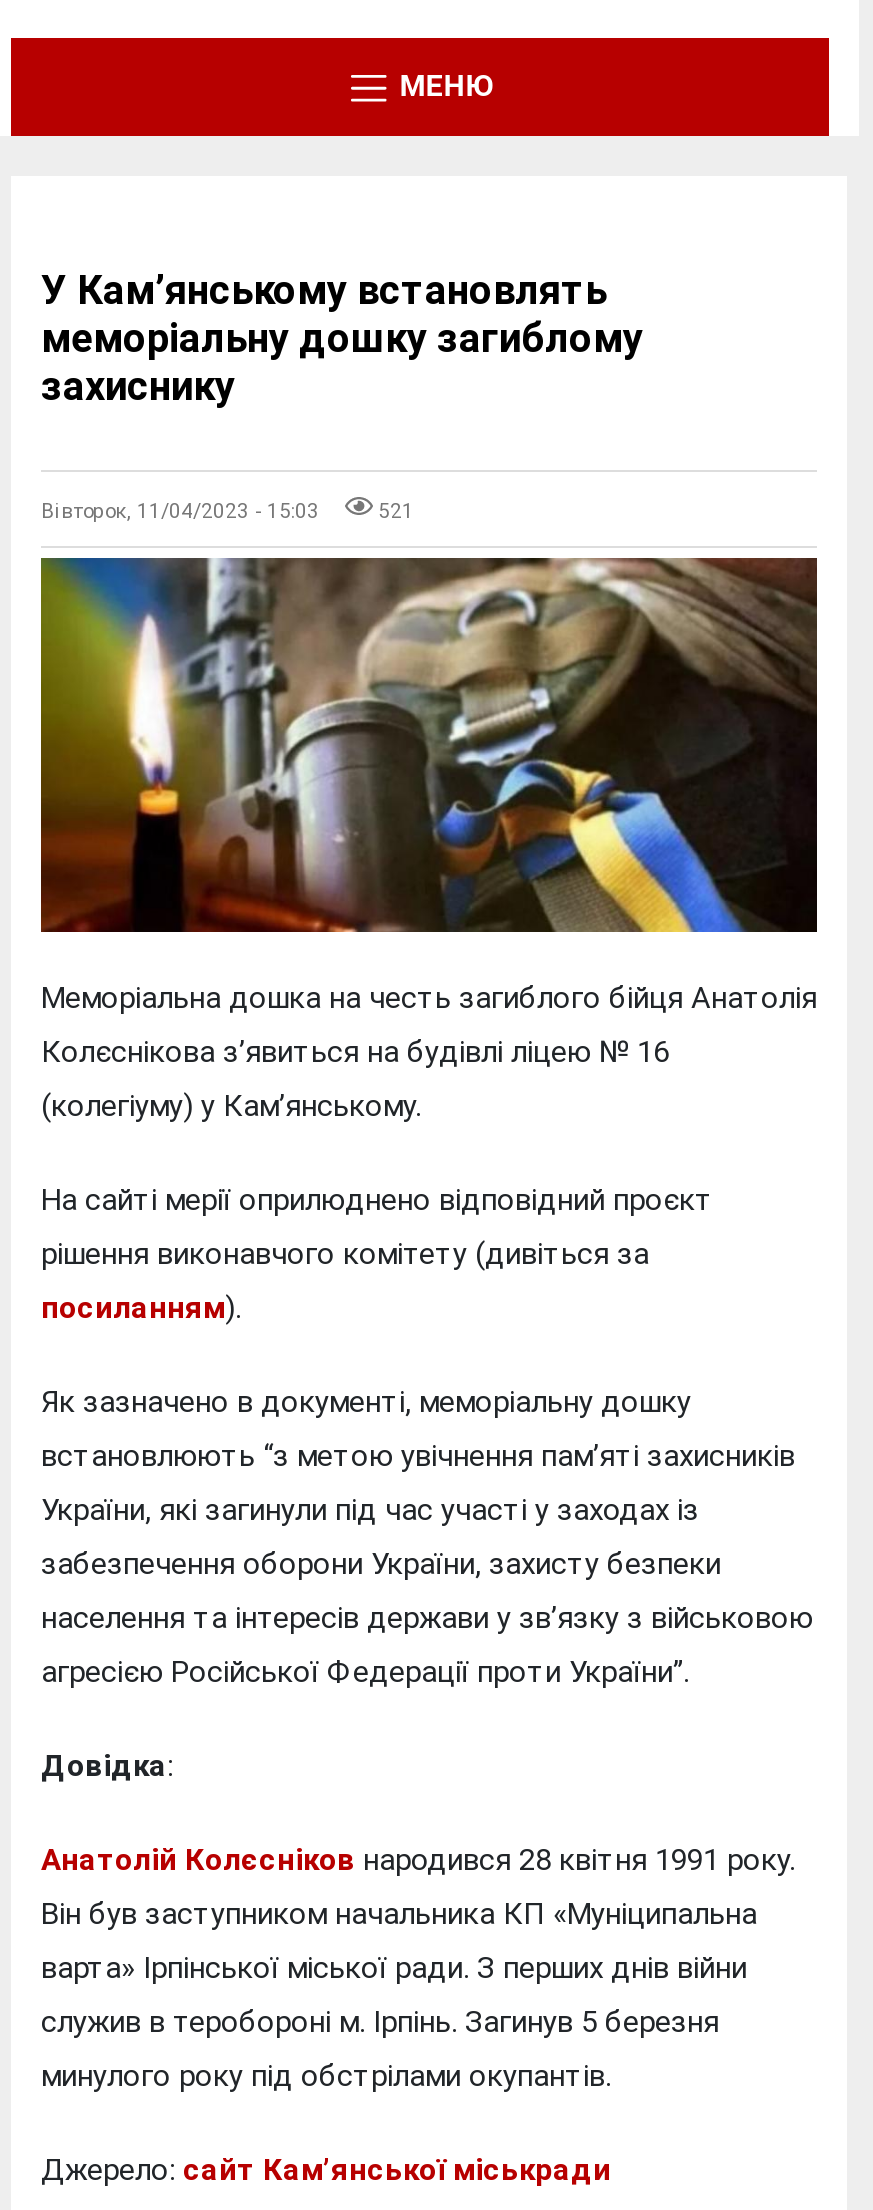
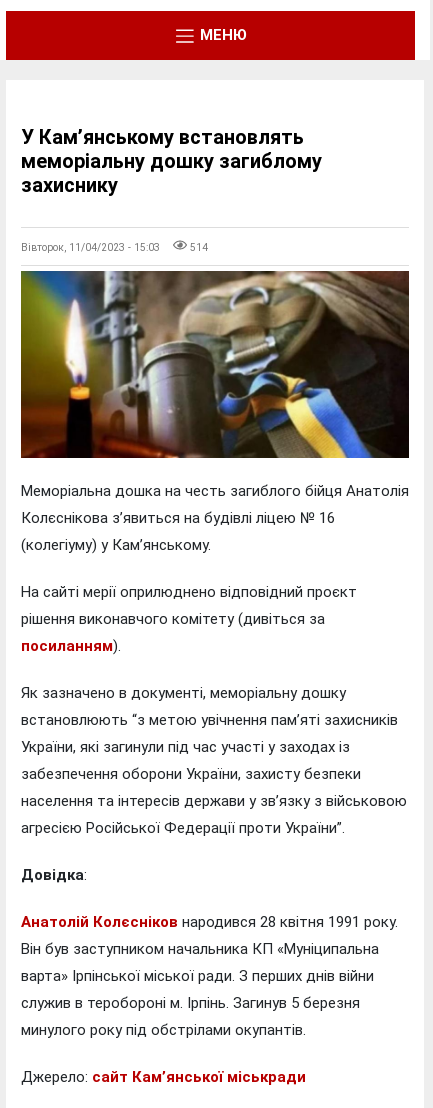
- 521
+ 514
